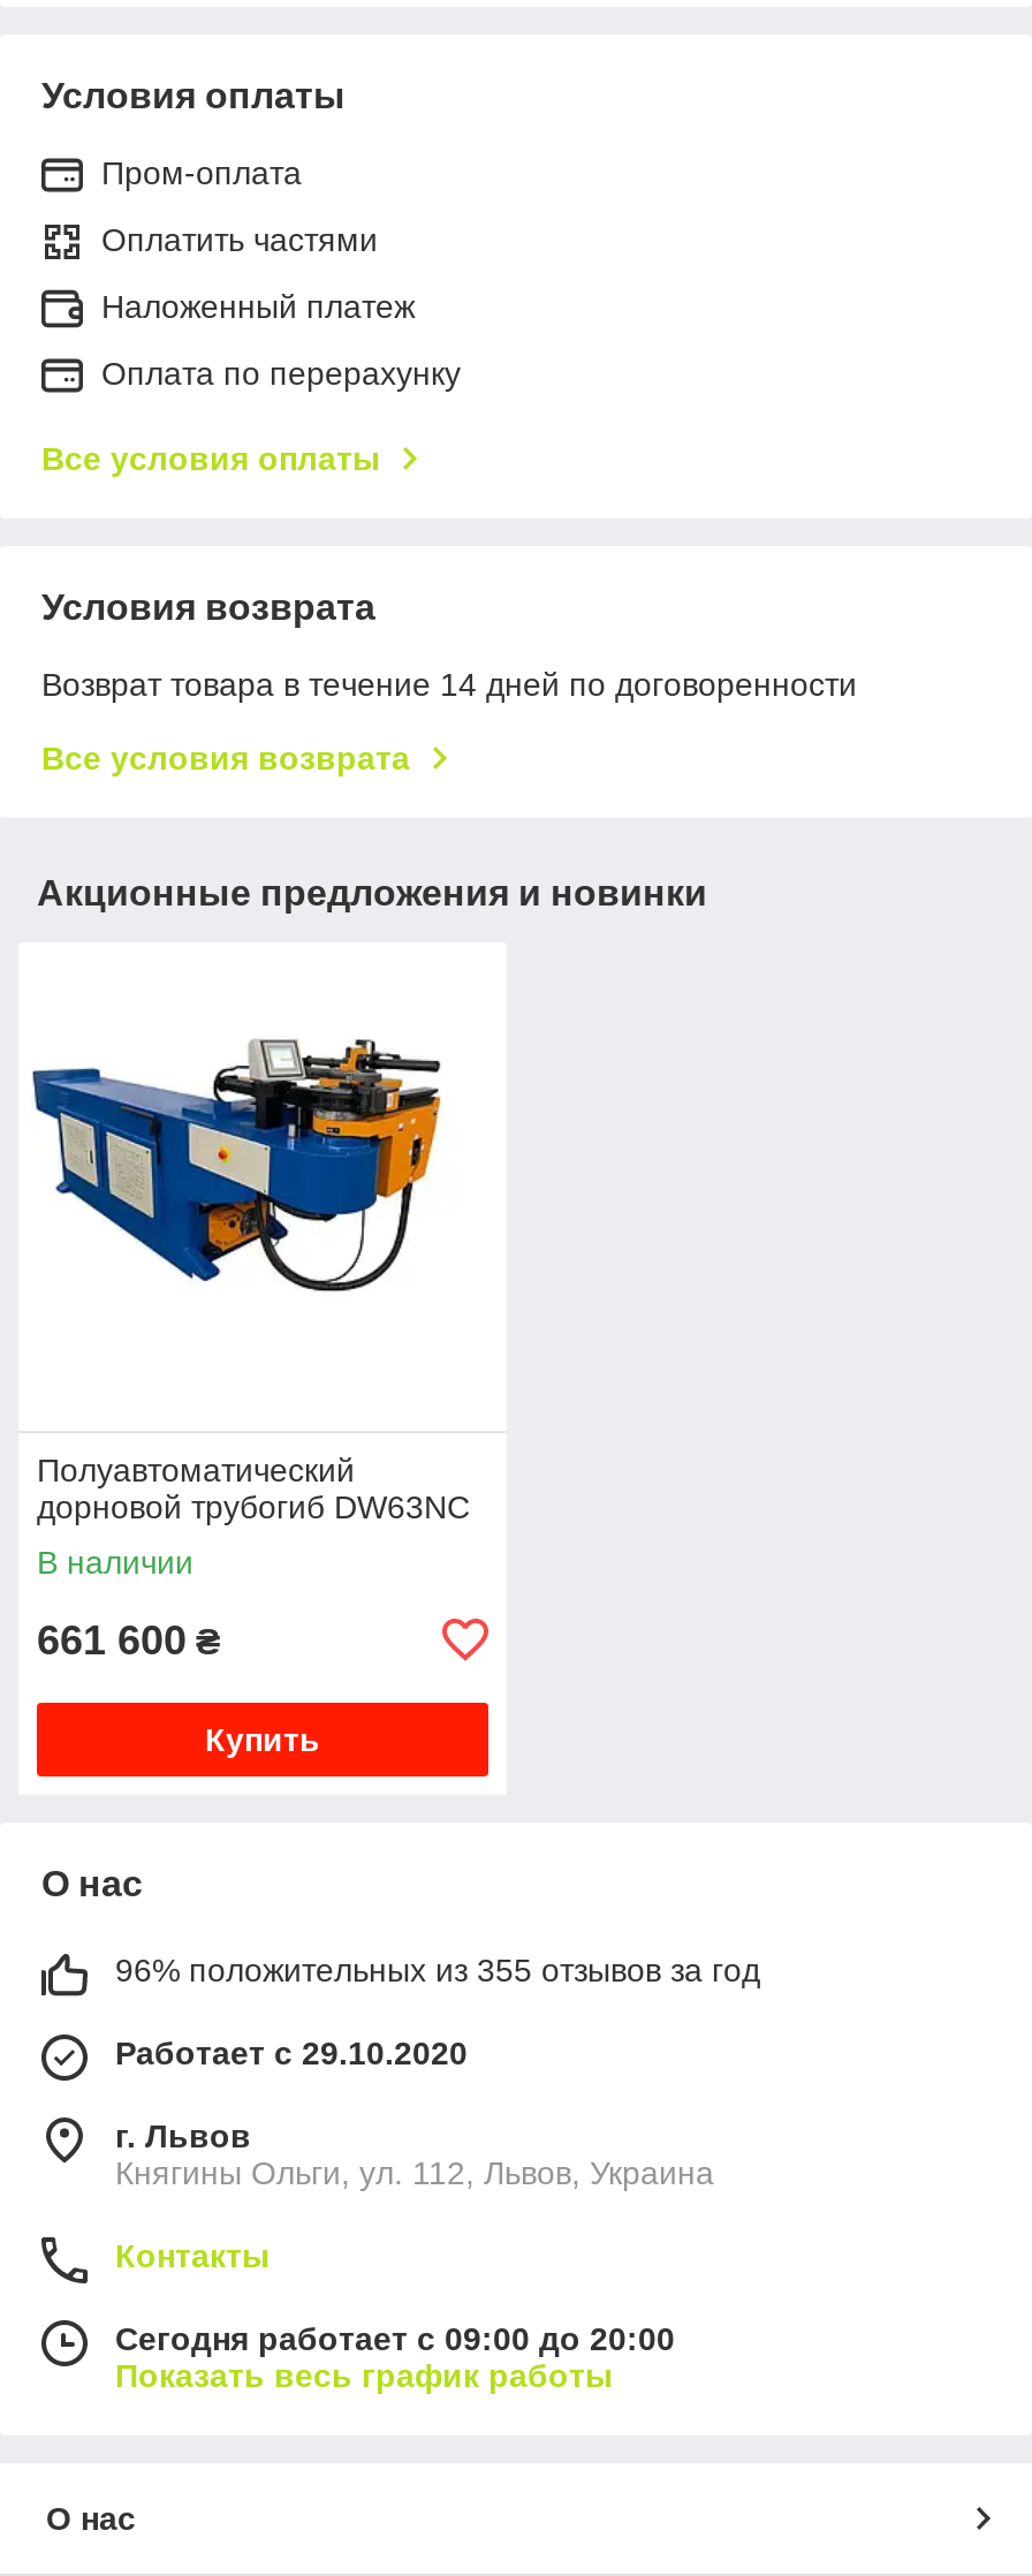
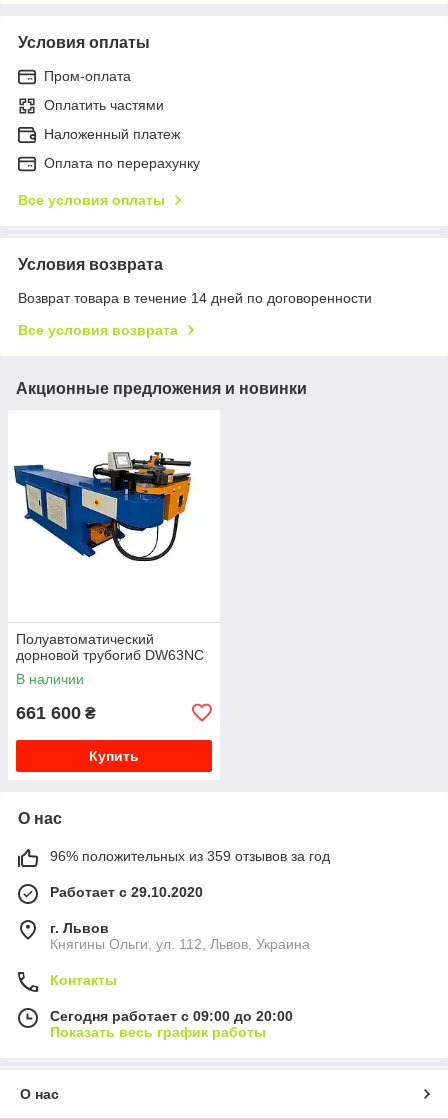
- 96% положительных из 355 отзывов за год
+ 96% положительных из 359 отзывов за год
